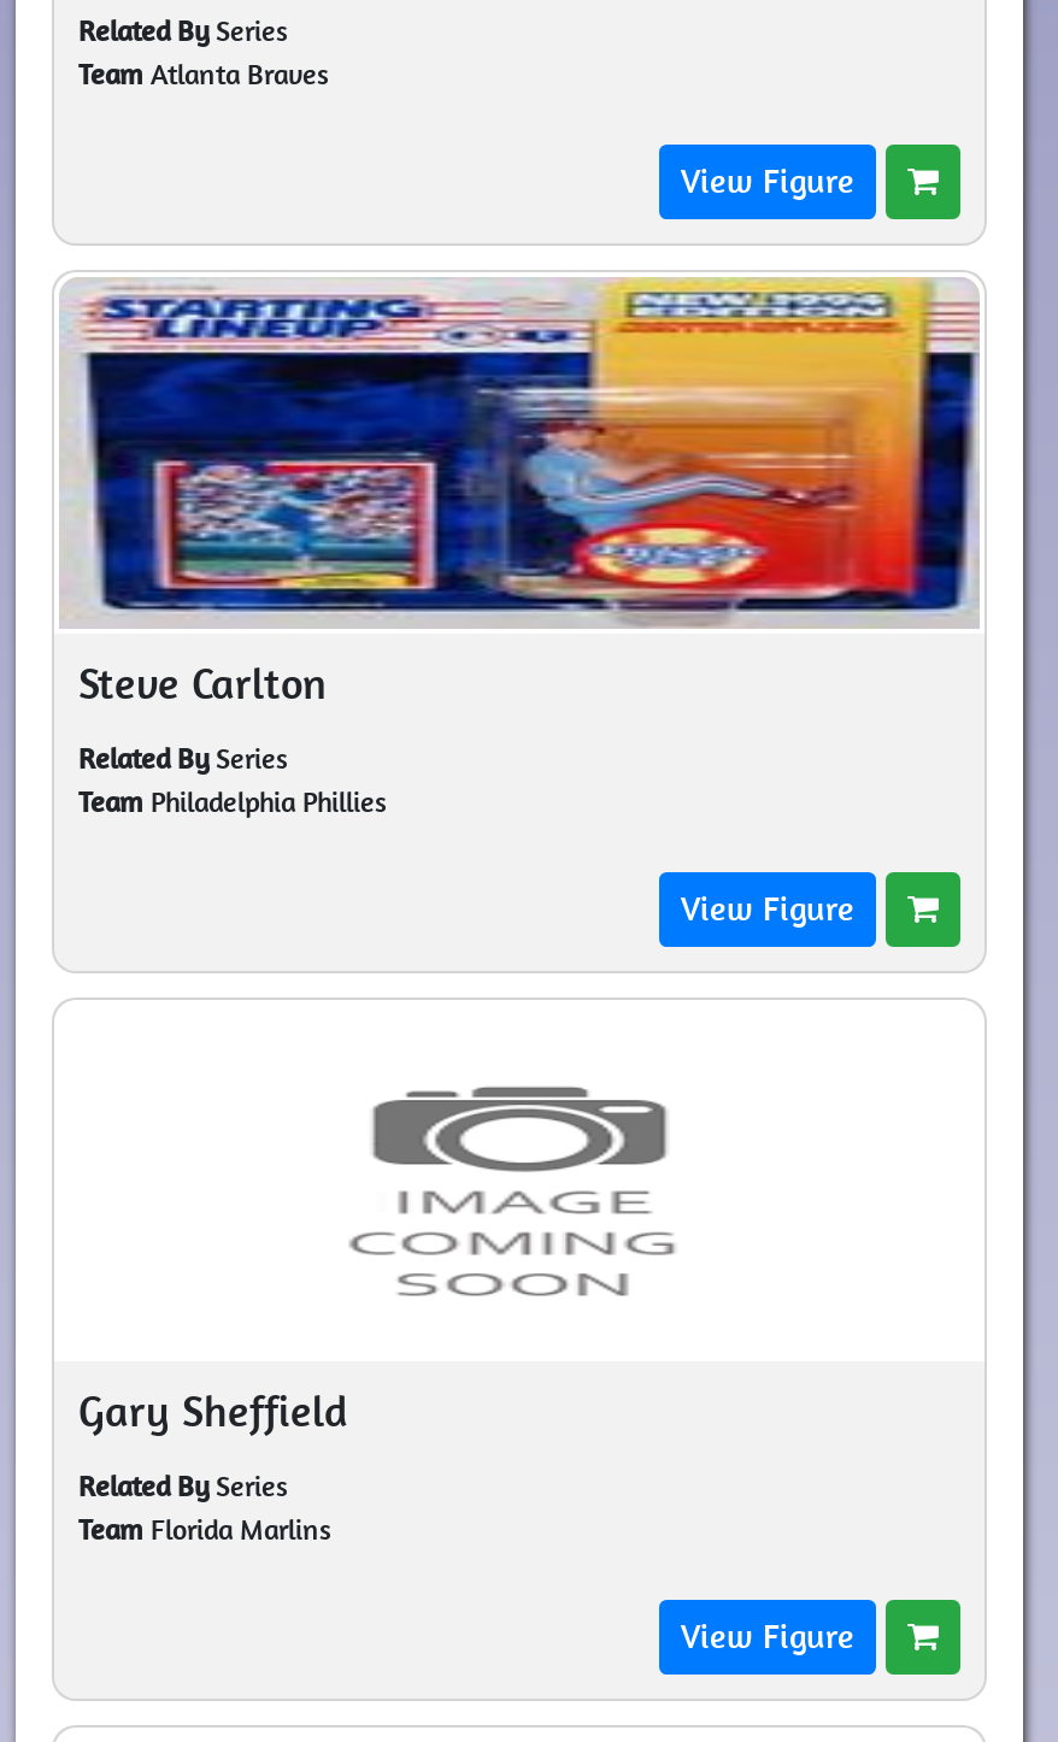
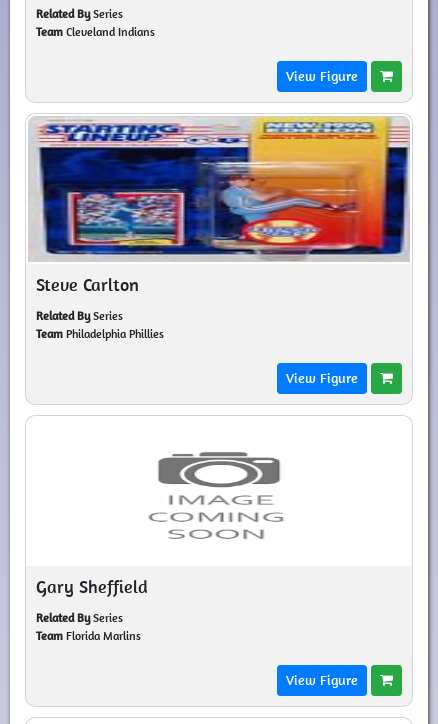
- Team Atlanta Braves
+ Team Cleveland Indians
